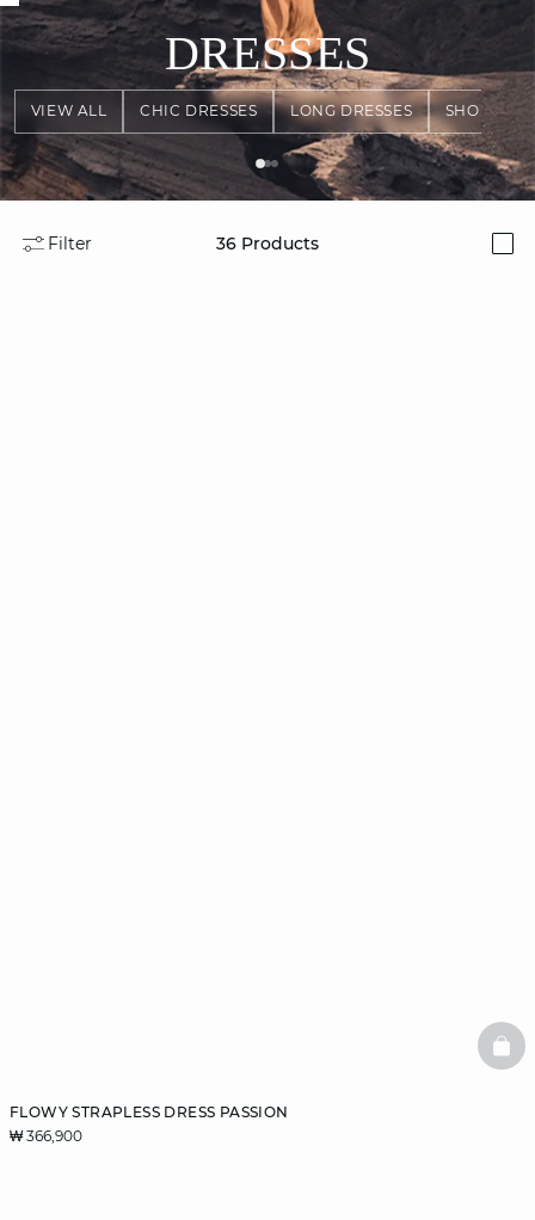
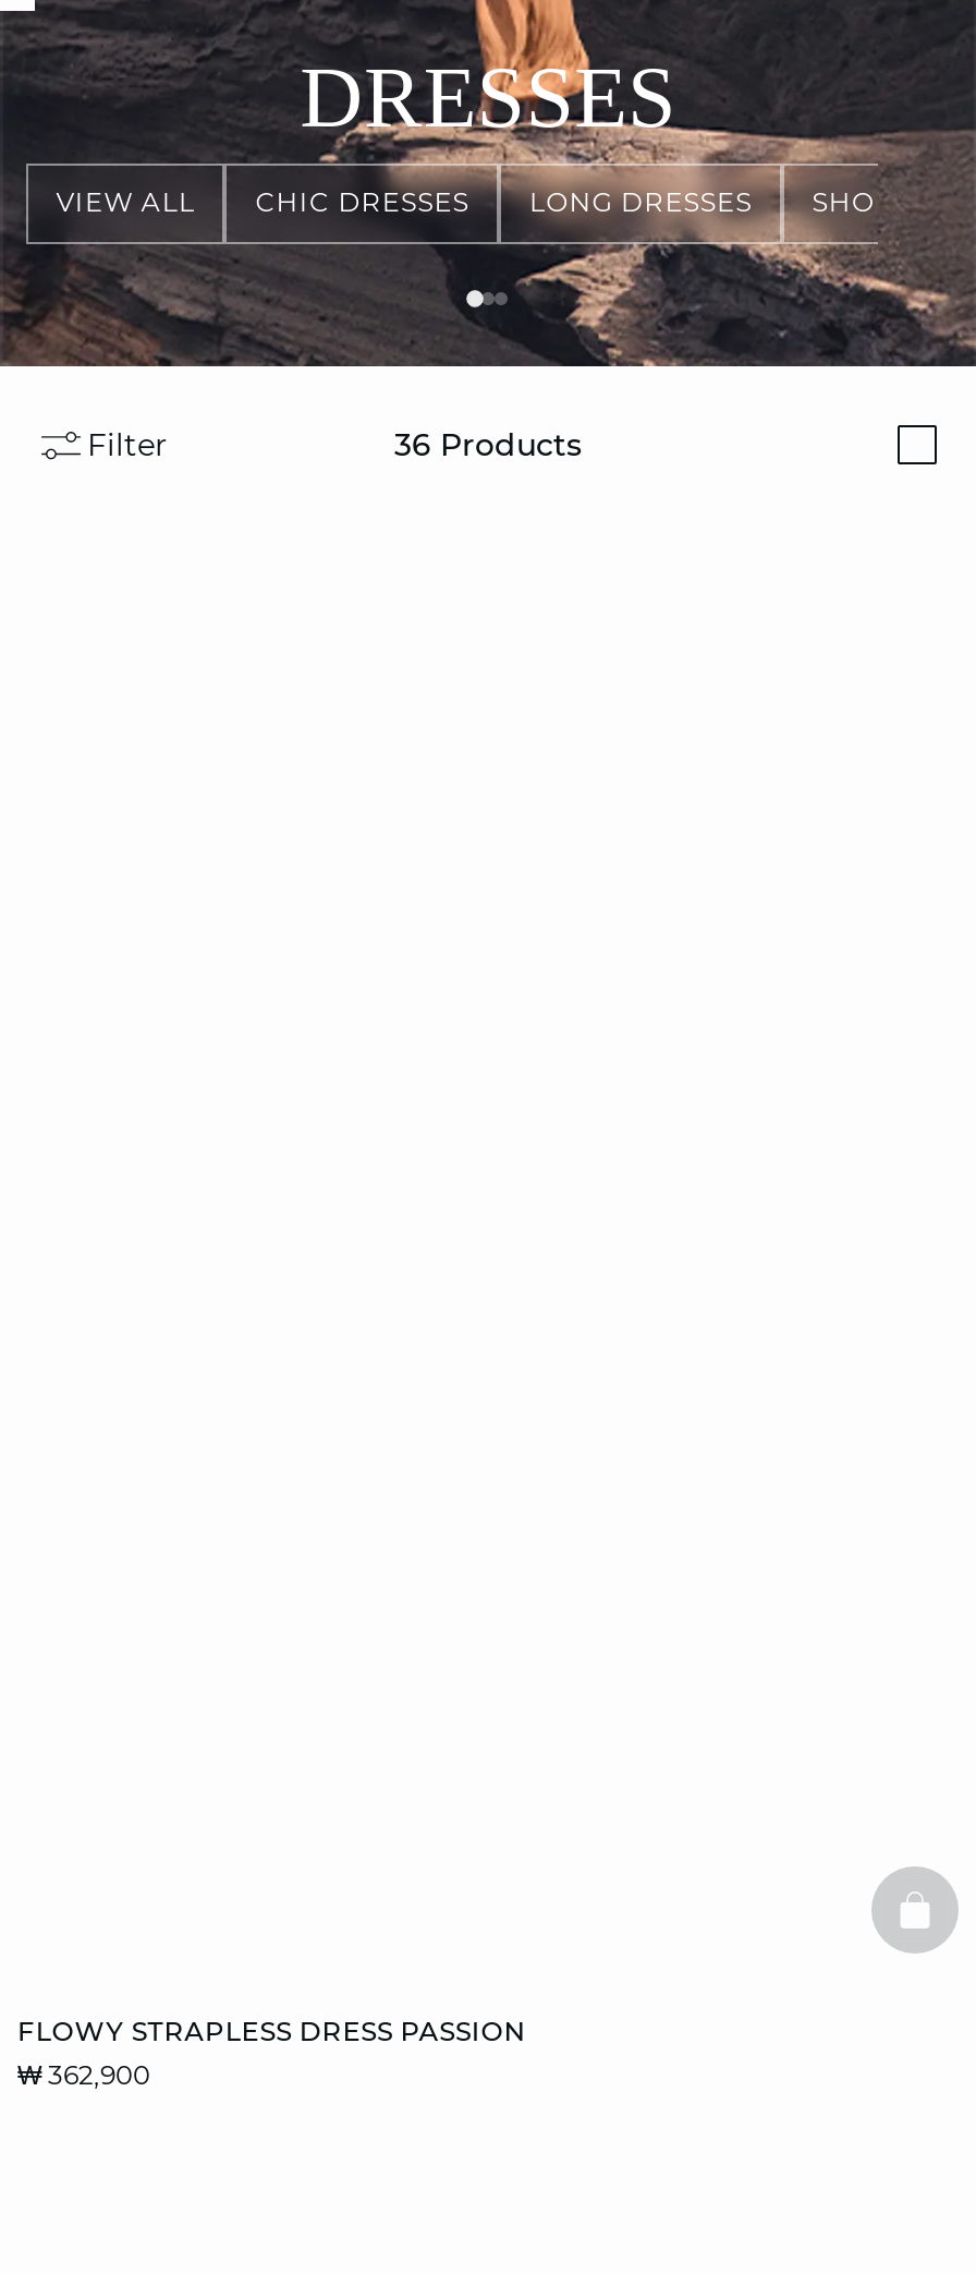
- ₩ 366,900
+ ₩ 362,900
